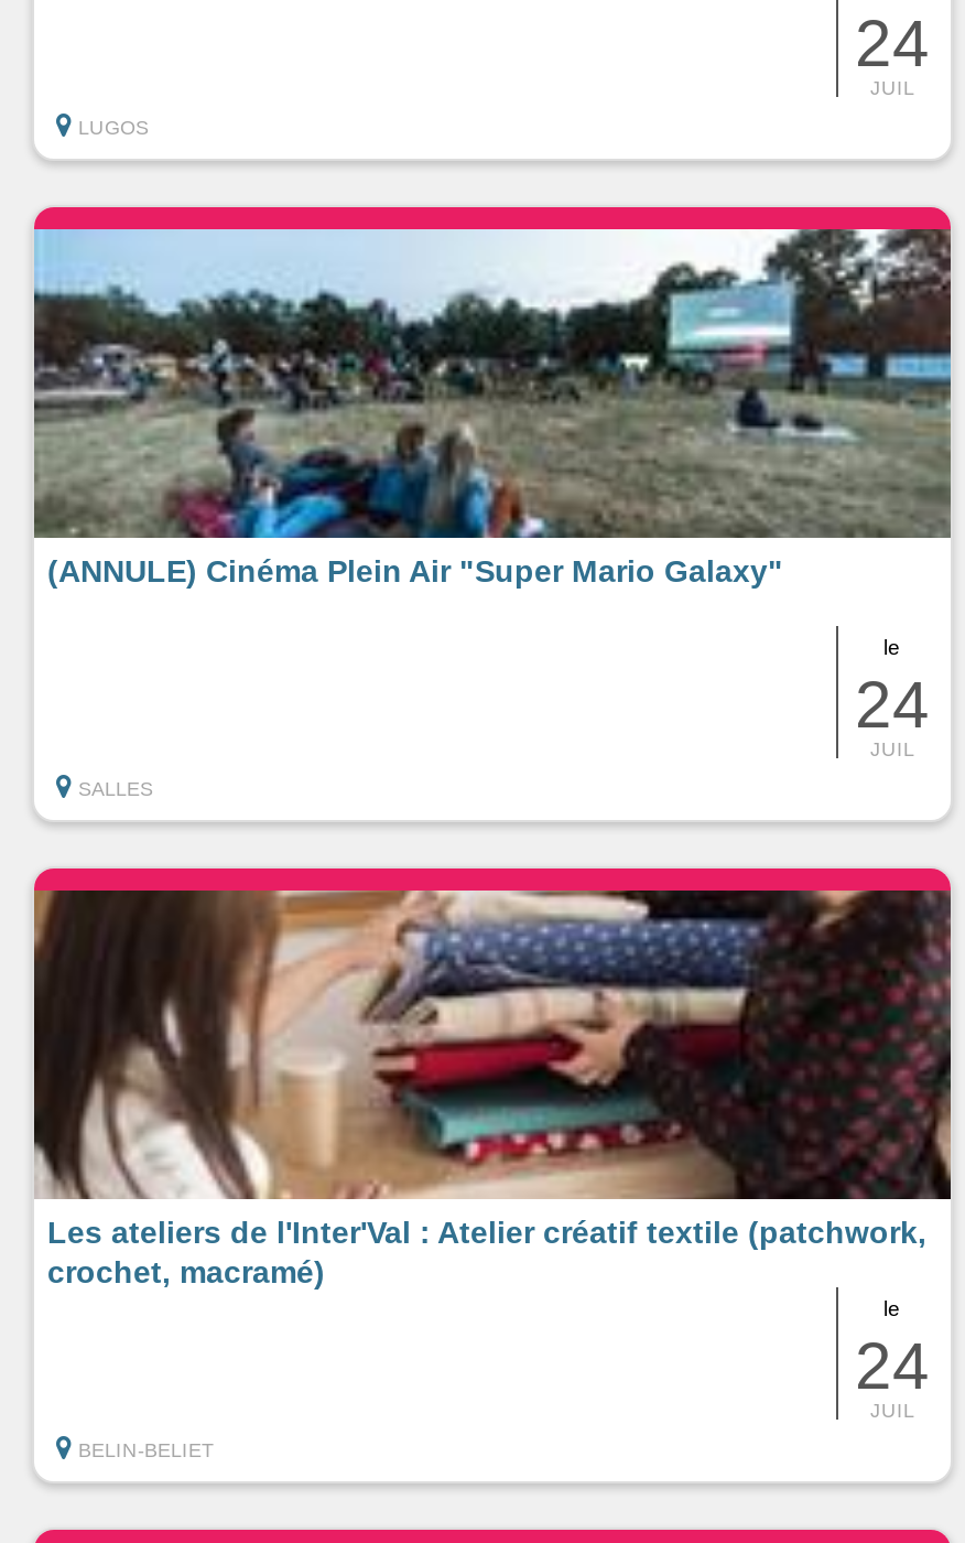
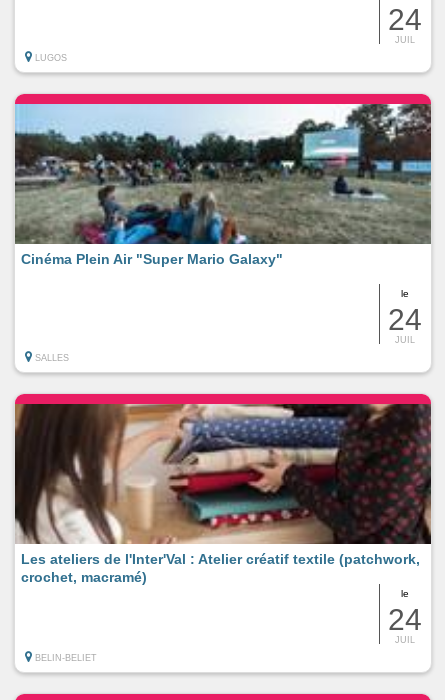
- (ANNULE) Cinéma Plein Air "Super Mario Galaxy"
+ Cinéma Plein Air "Super Mario Galaxy"
